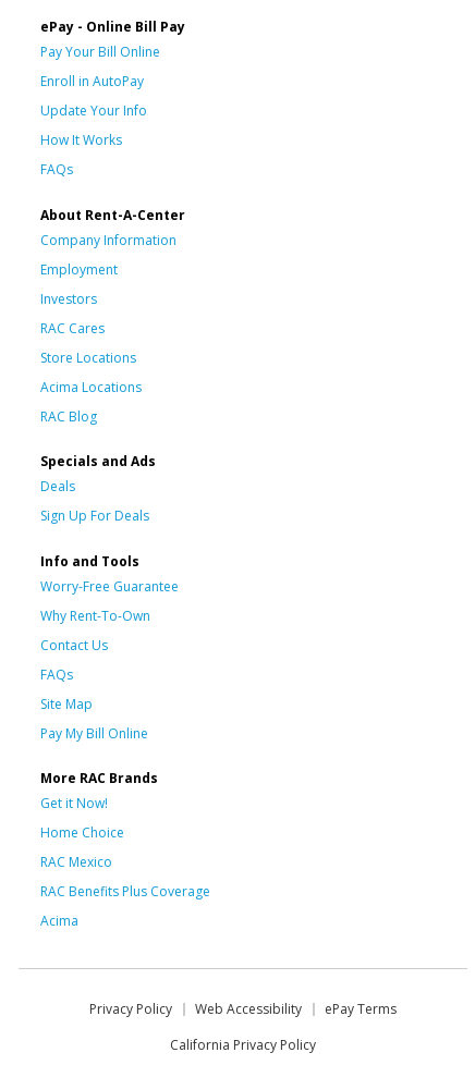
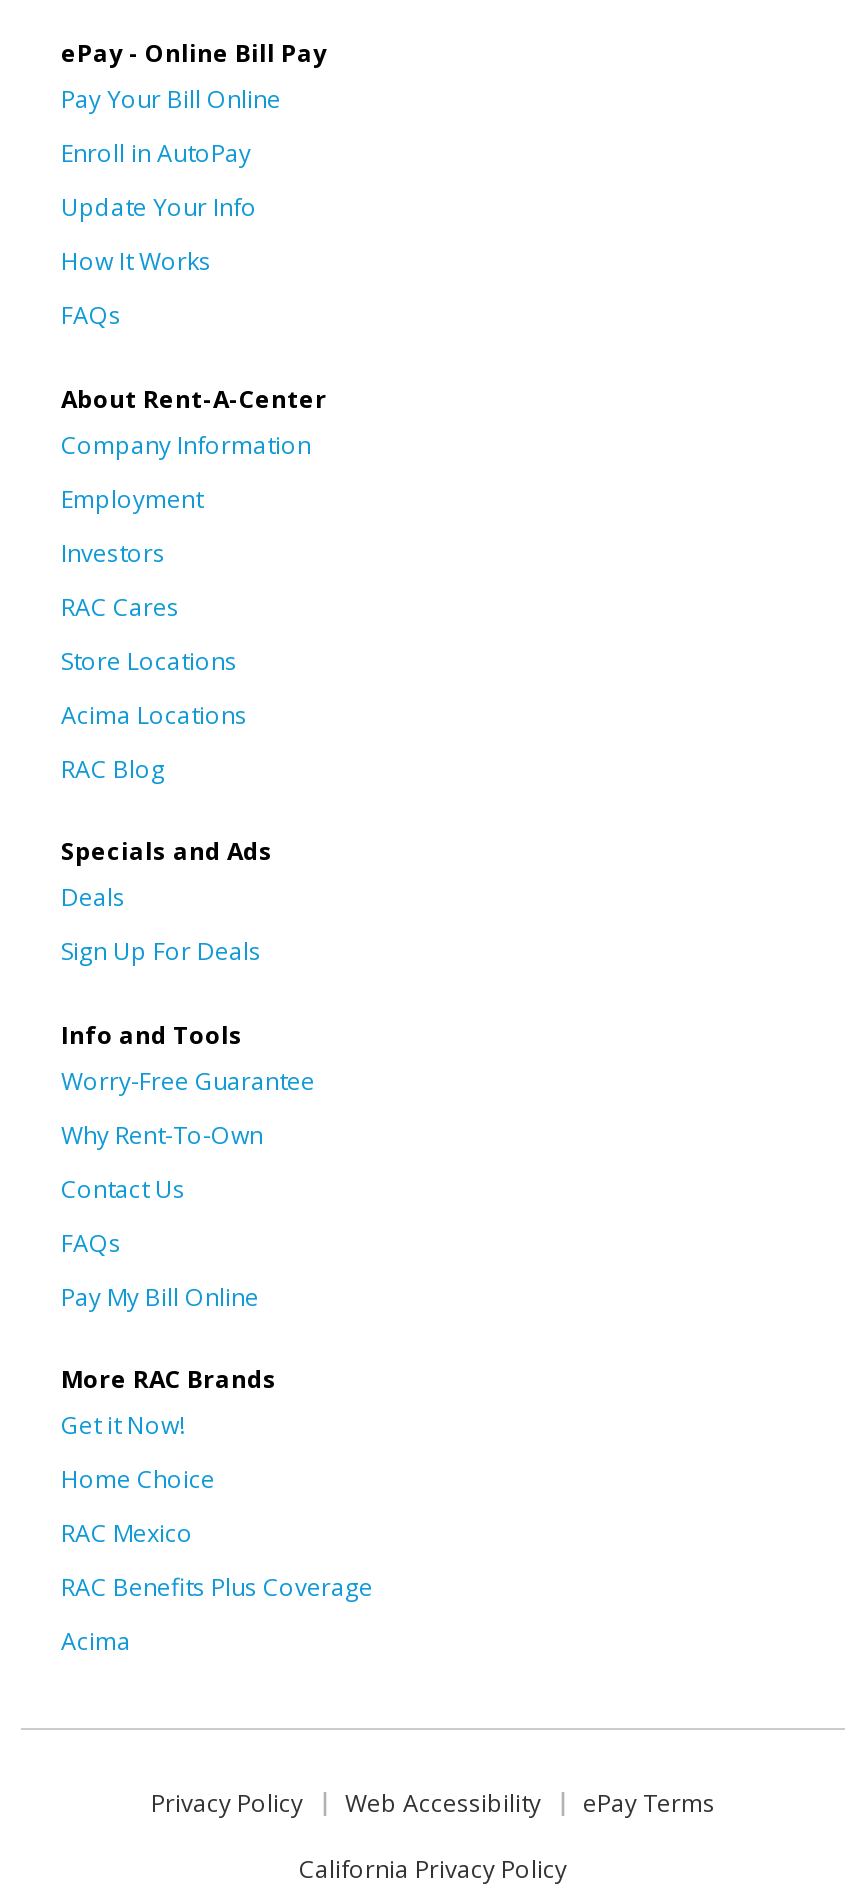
- Site Map
